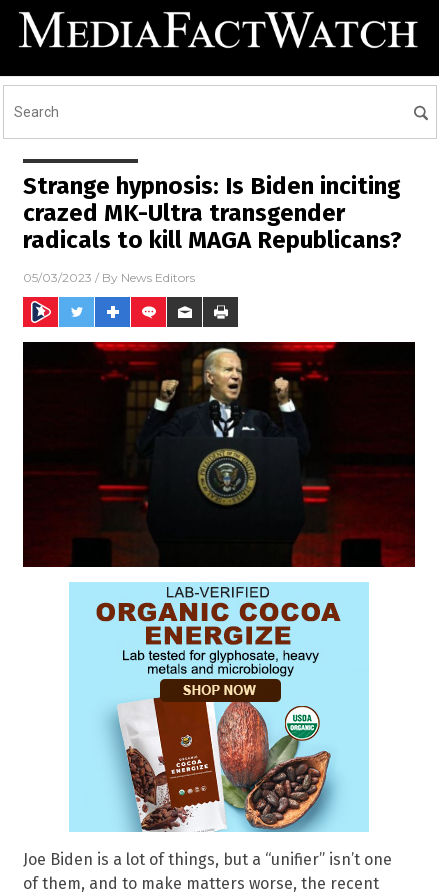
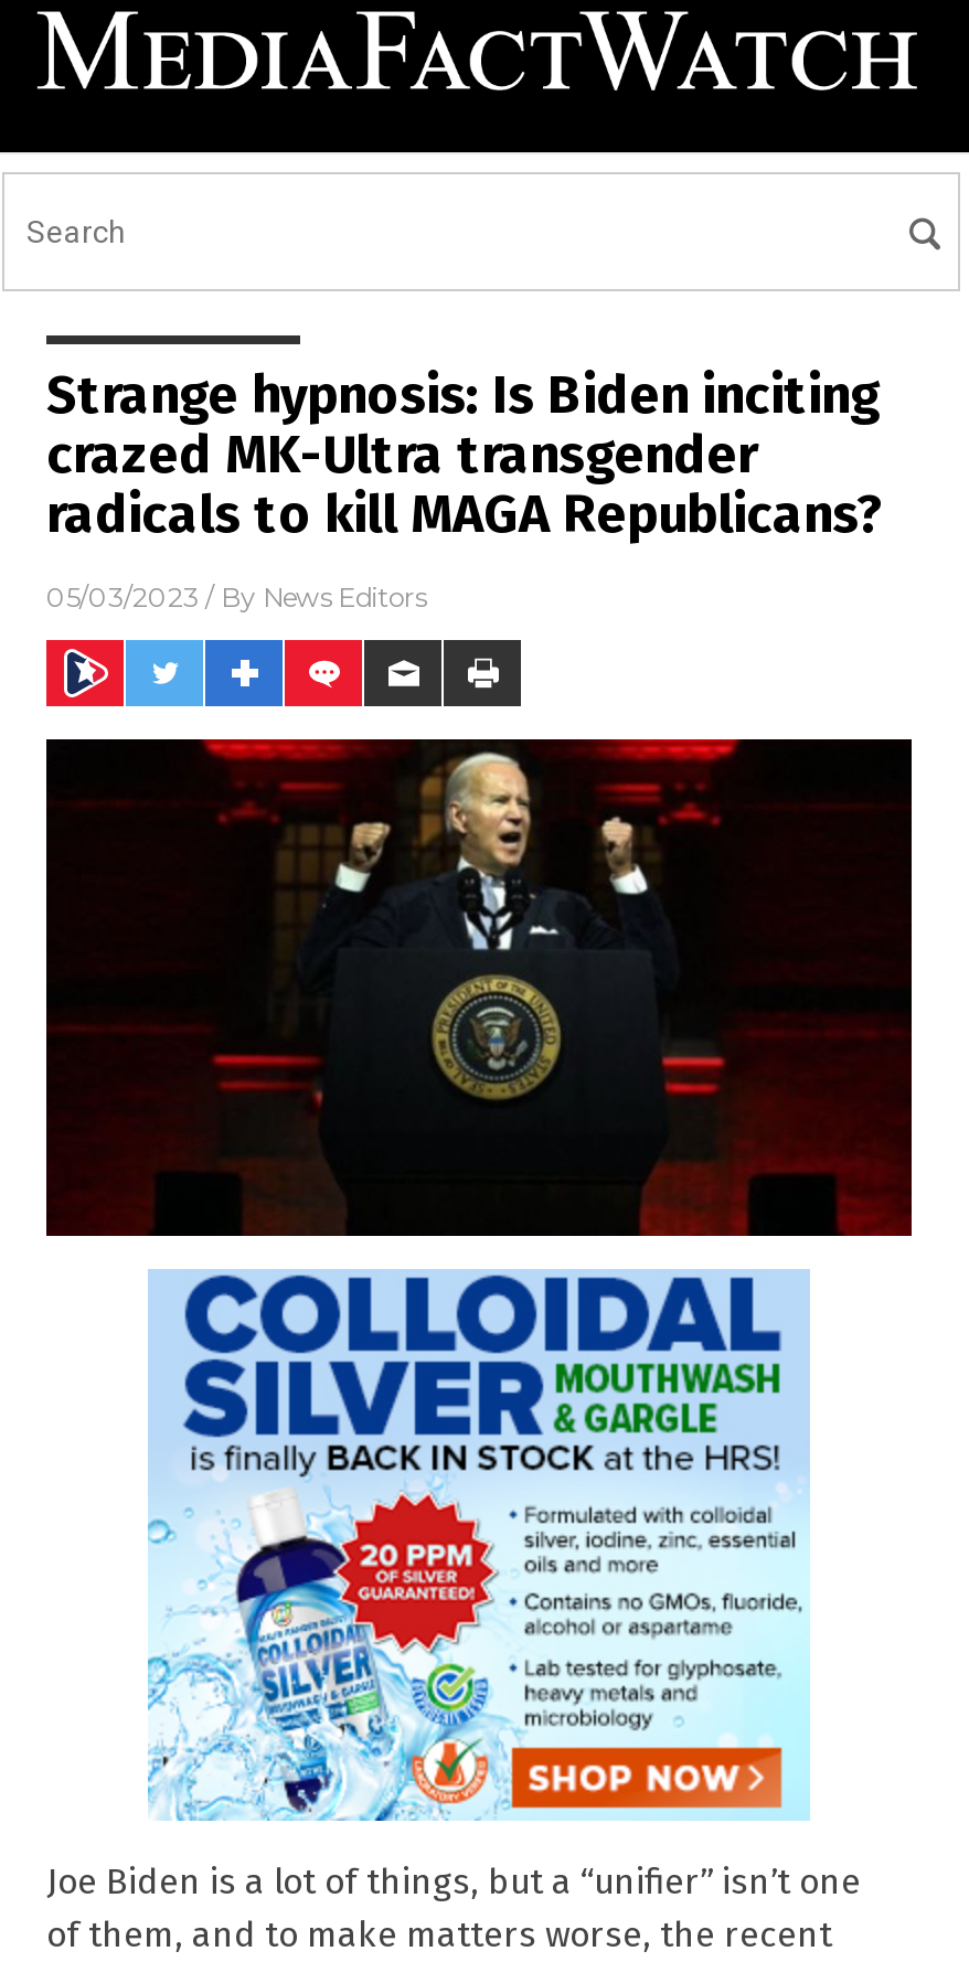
- [image]
+ [image]
